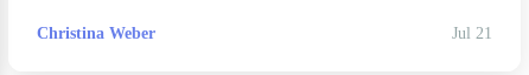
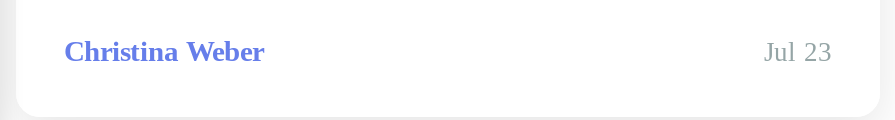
- Jul 21
+ Jul 23
